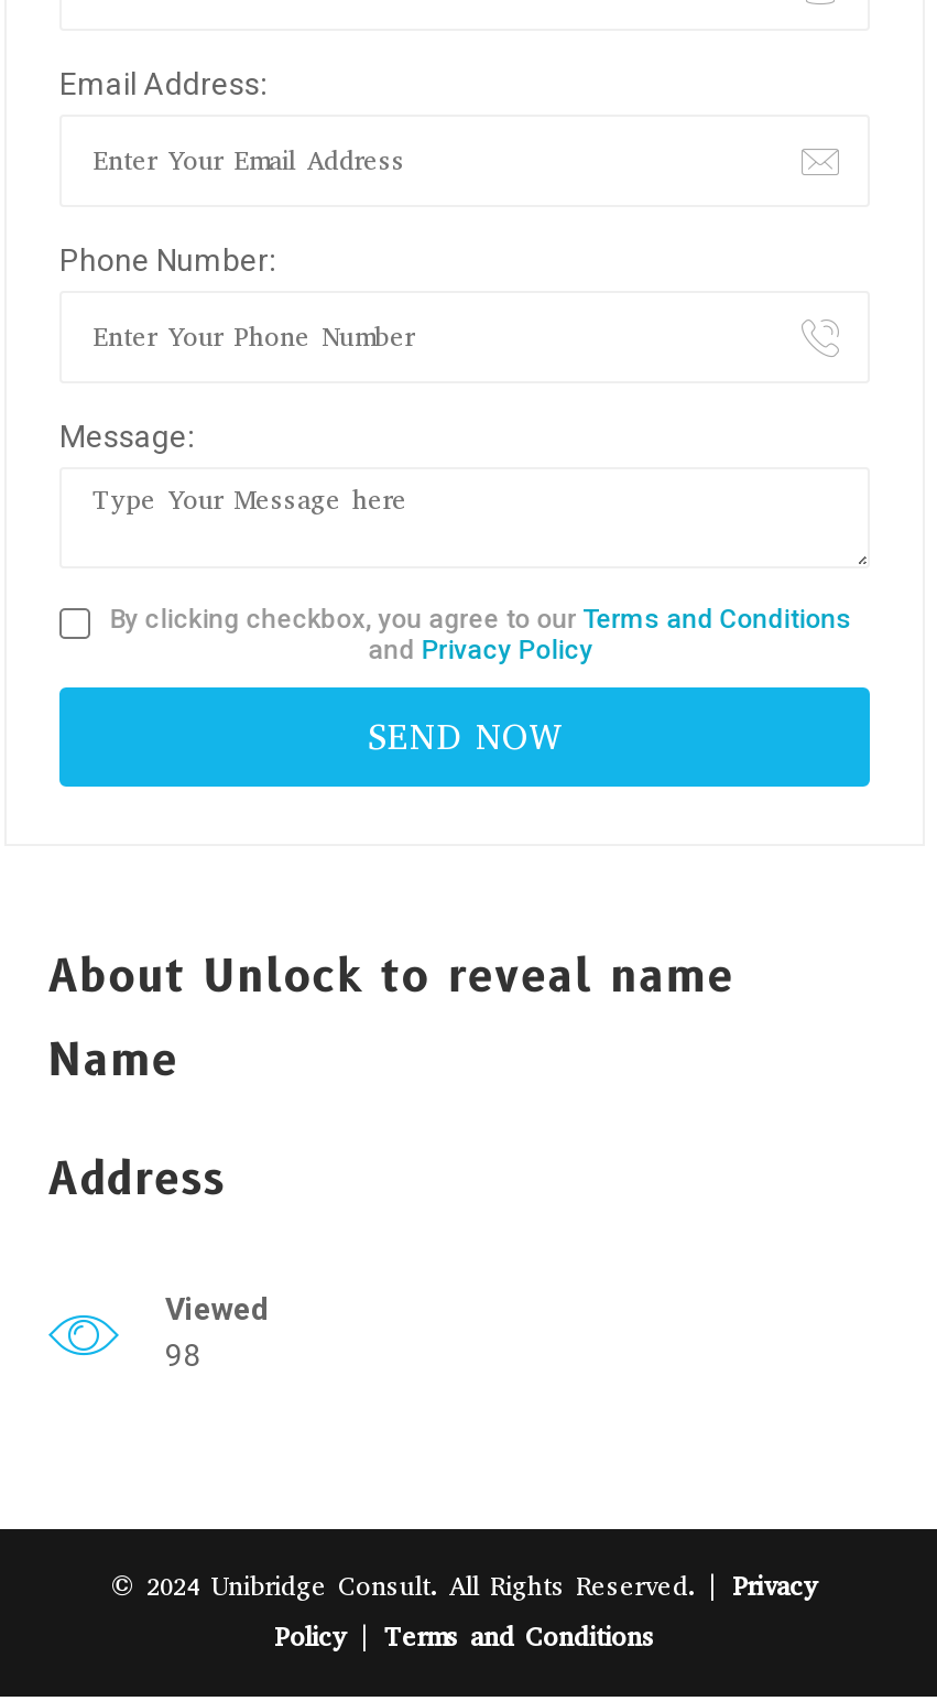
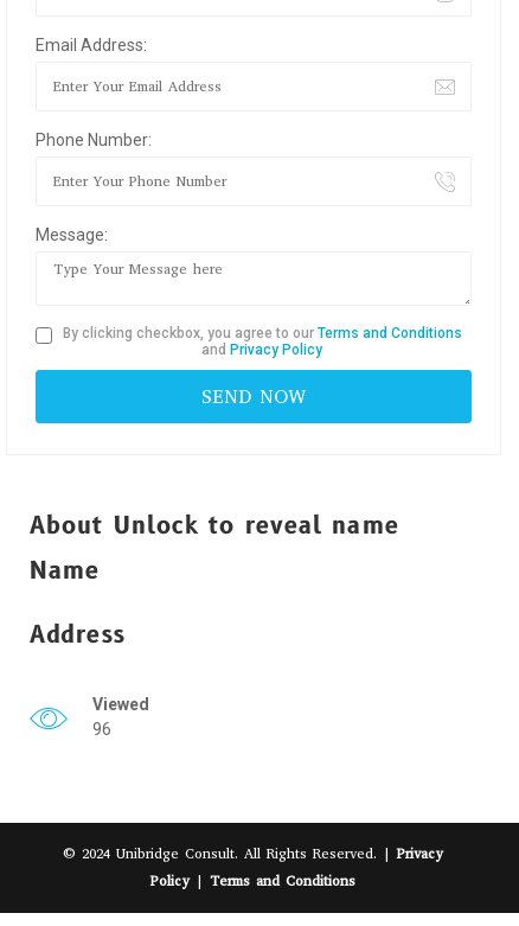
- 98
+ 96
